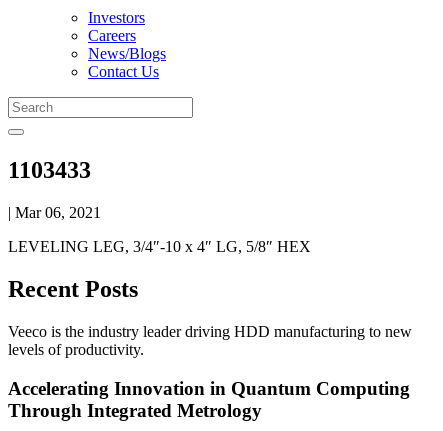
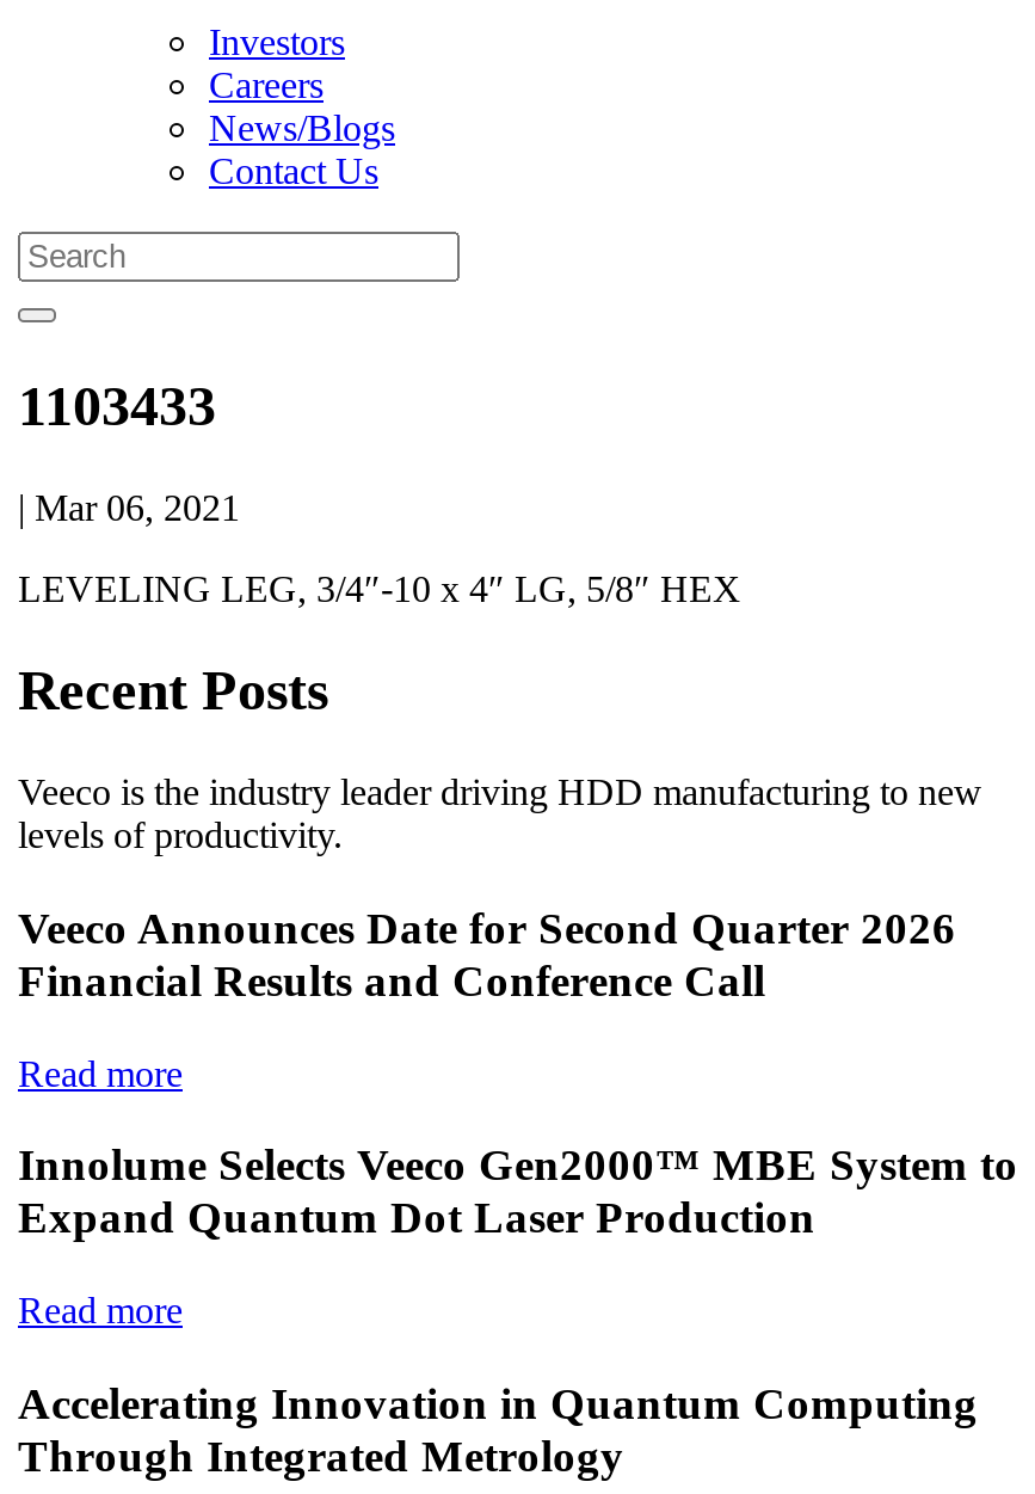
+ Veeco Announces Date for Second Quarter 2026
+ Financial Results and Conference Call
+ Read more
+ Innolume Selects Veeco Gen2000™ MBE System to
+ Expand Quantum Dot Laser Production
+ Read more
